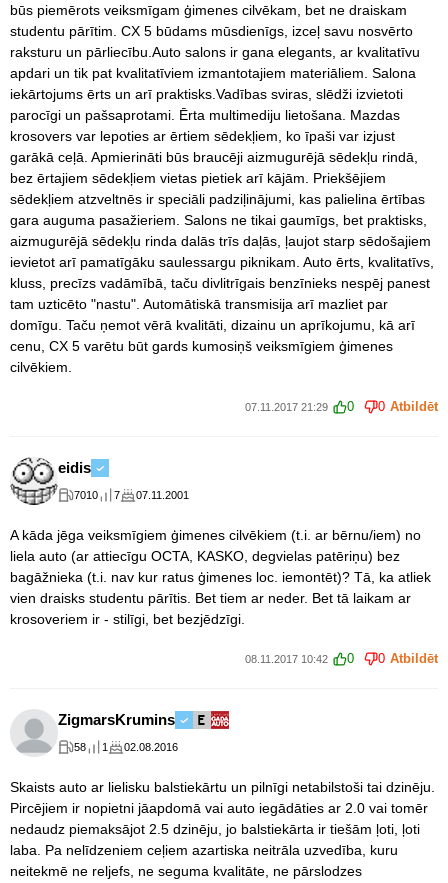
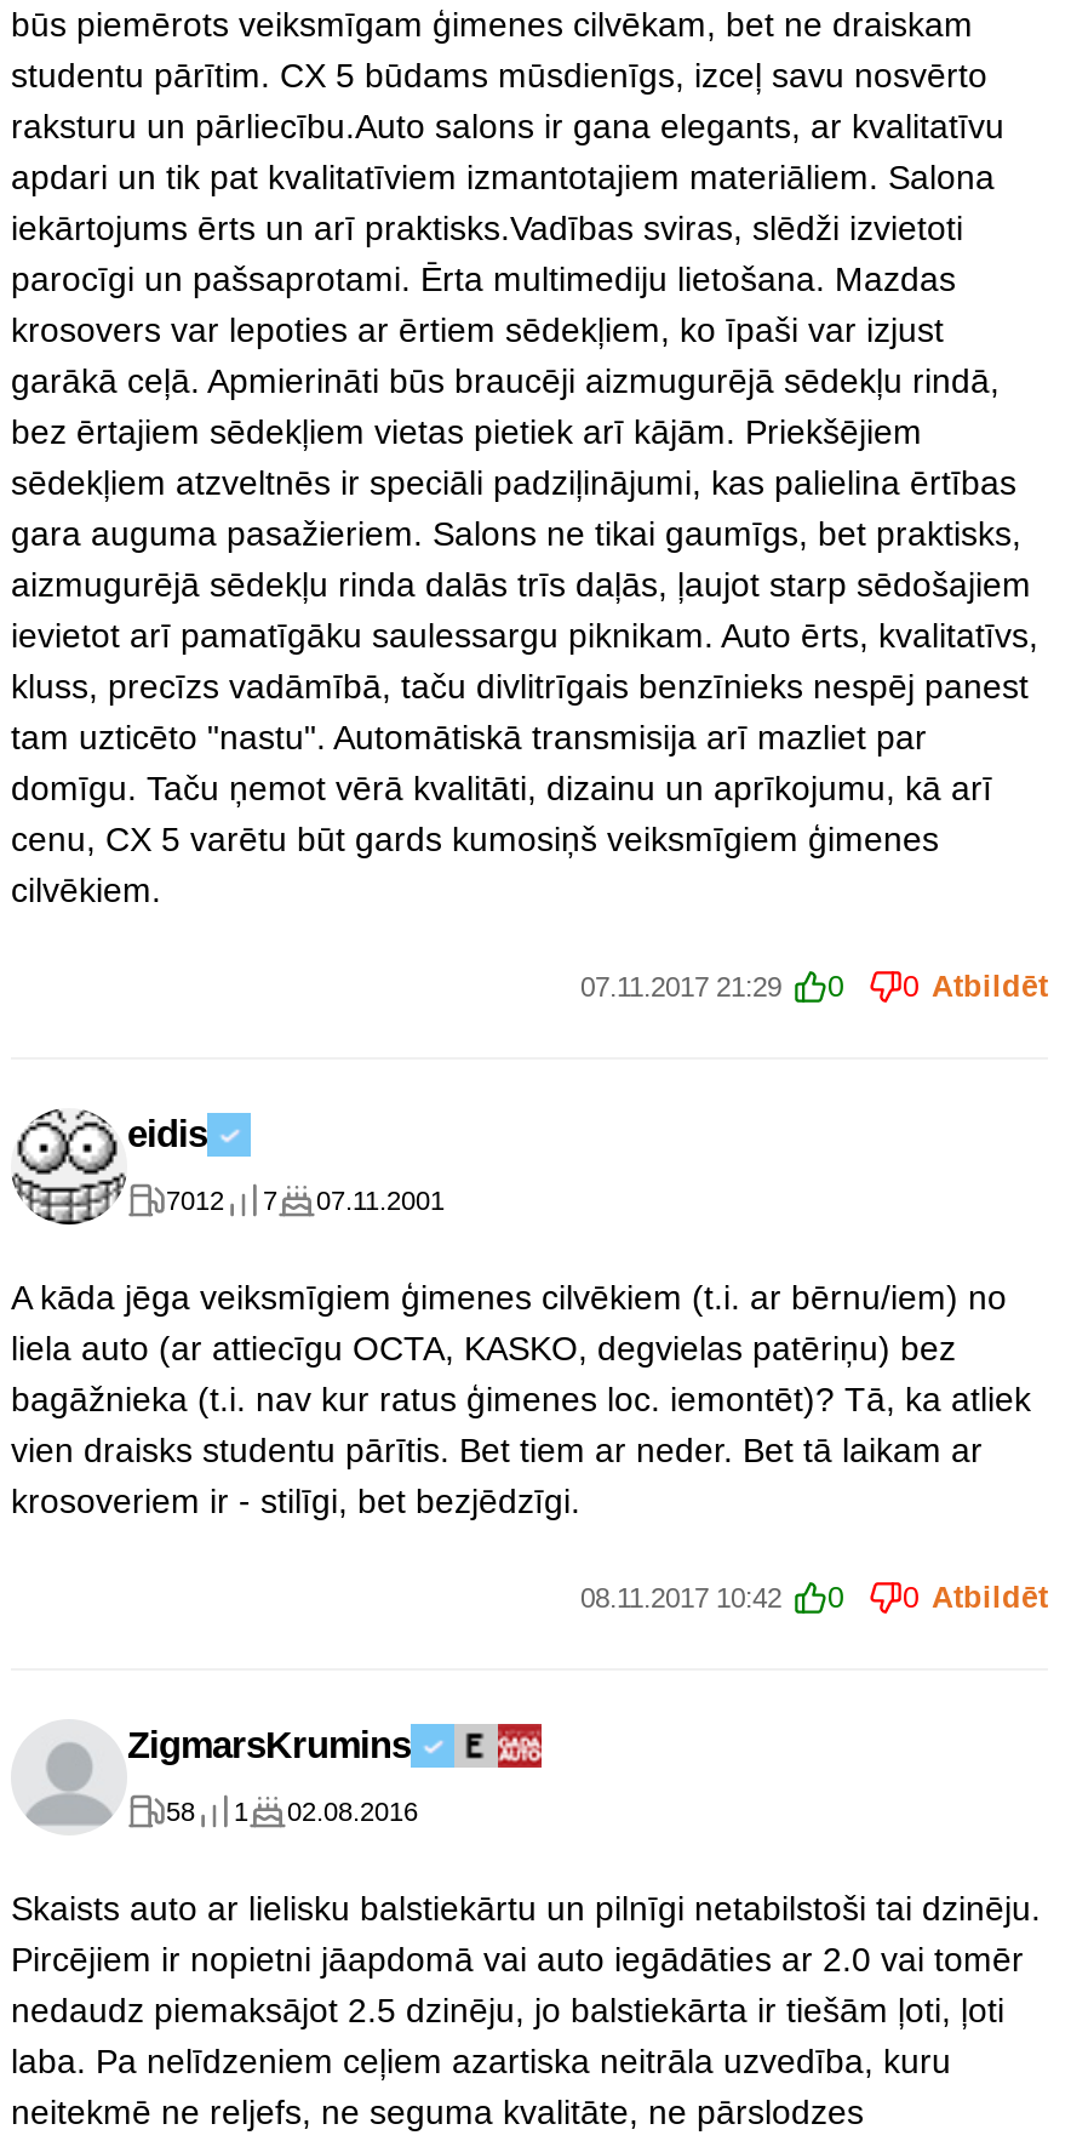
- 7010 7 07.11.2001
+ 7012 7 07.11.2001
